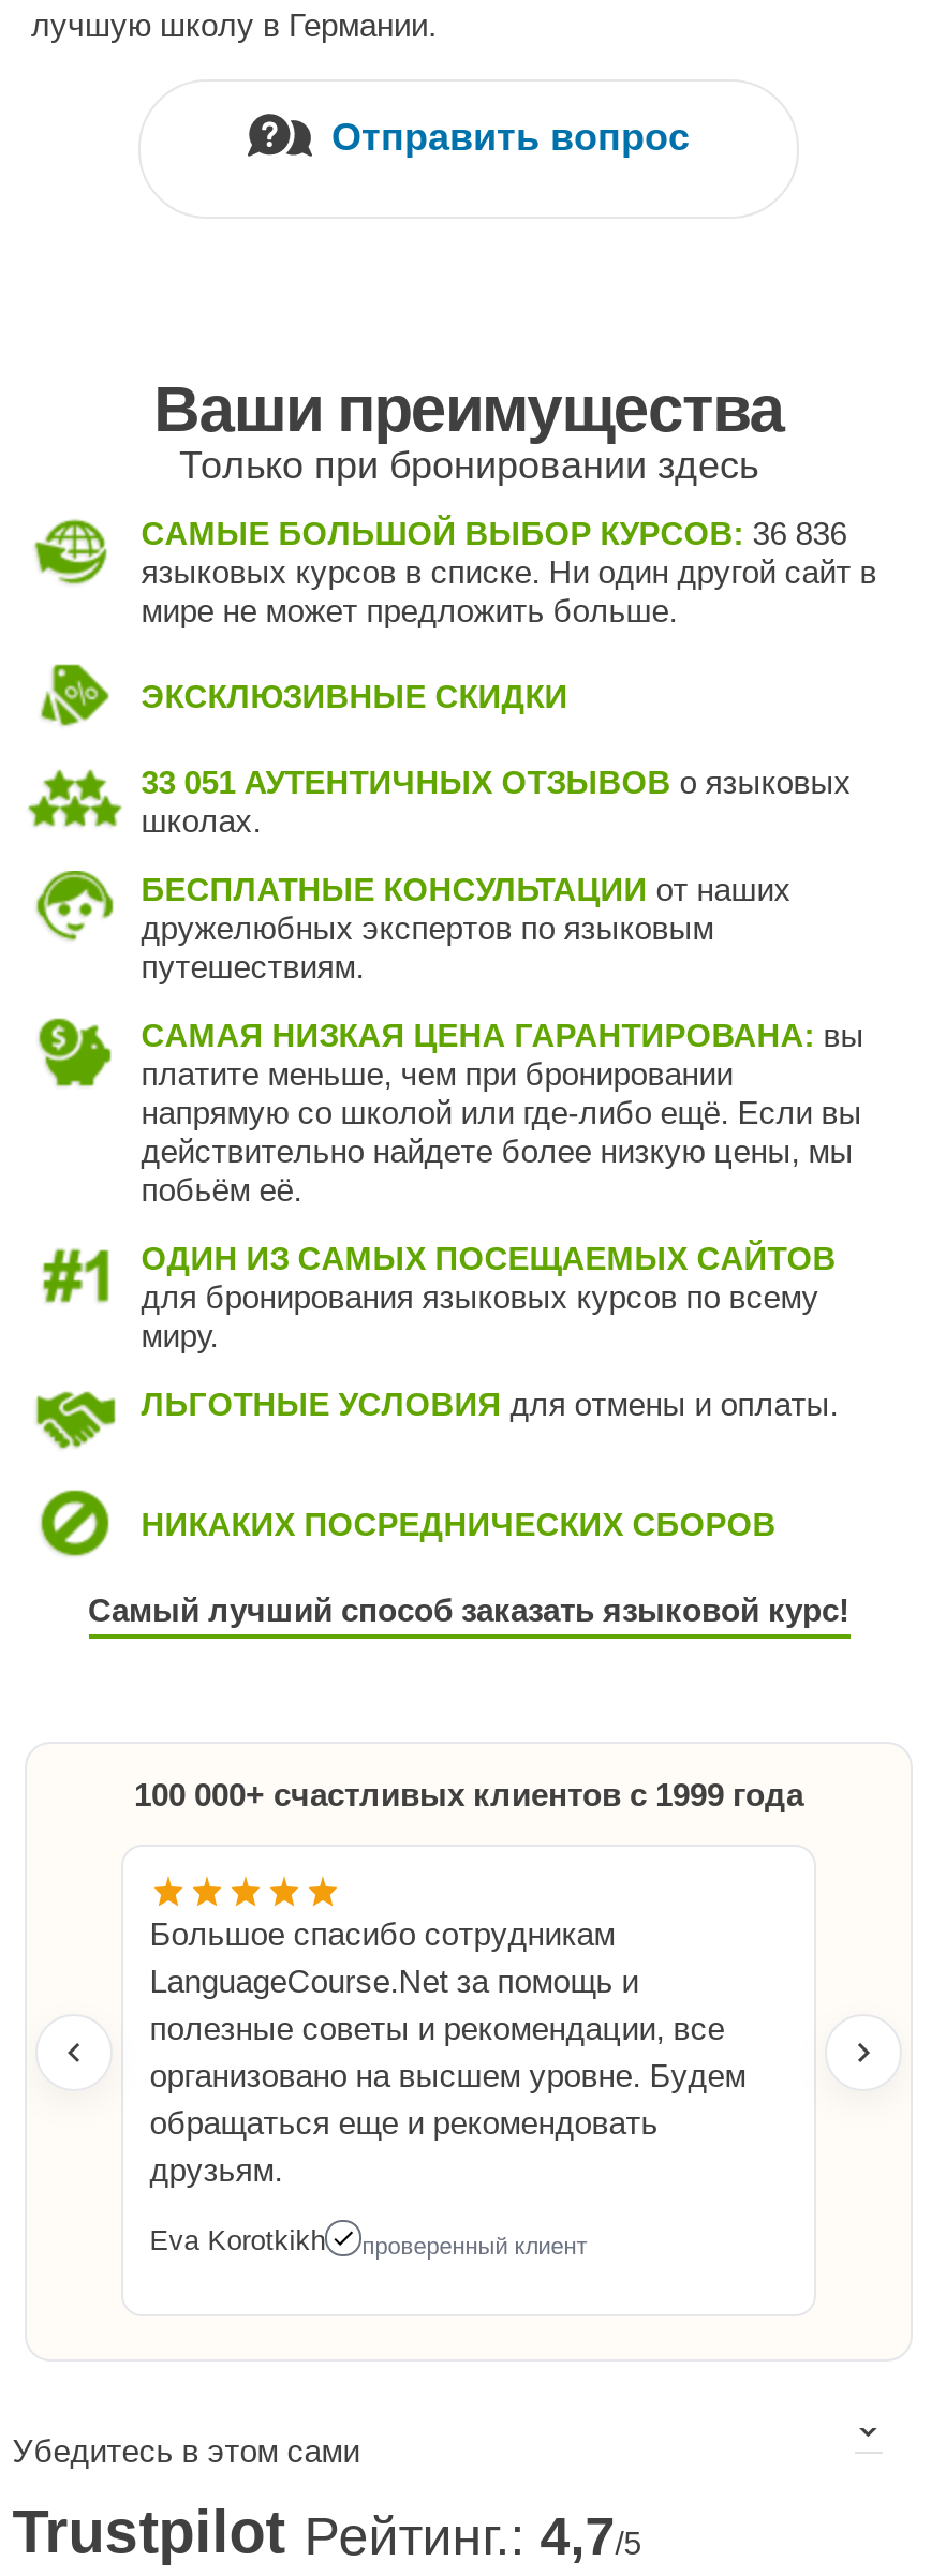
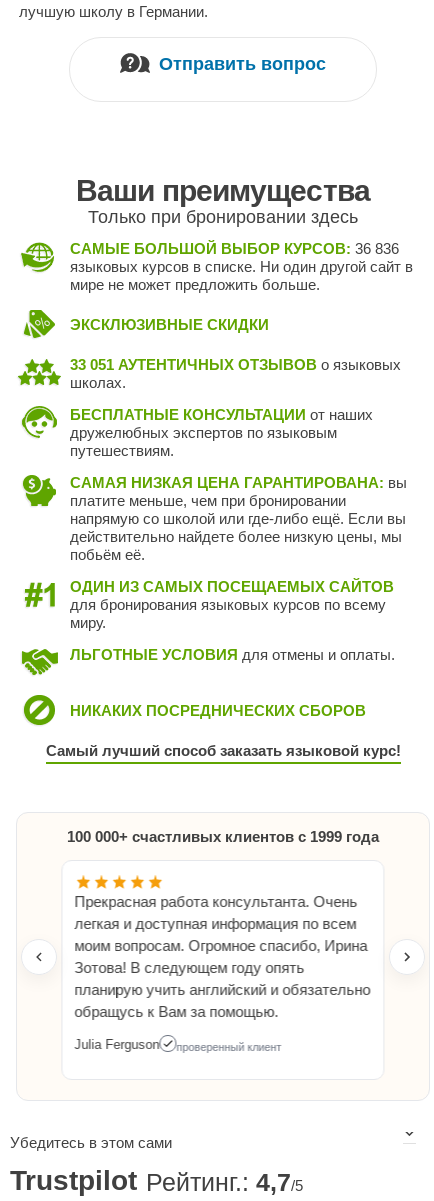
- Большое спасибо сотрудникам
- LanguageCourse.Net за помощь и
- полезные советы и рекомендации, все
- организовано на высшем уровне. Будем
- обращаться еще и рекомендовать
- друзьям.
+ Прекрасная работа консультанта. Очень
+ легкая и доступная информация по всем
+ моим вопросам. Огромное спасибо, Ирина
+ Зотова! В следующем году опять
+ планирую учить английский и обязательно
+ обращусь к Вам за помощью.

- Eva Korotkikh
+ Julia Ferguson
